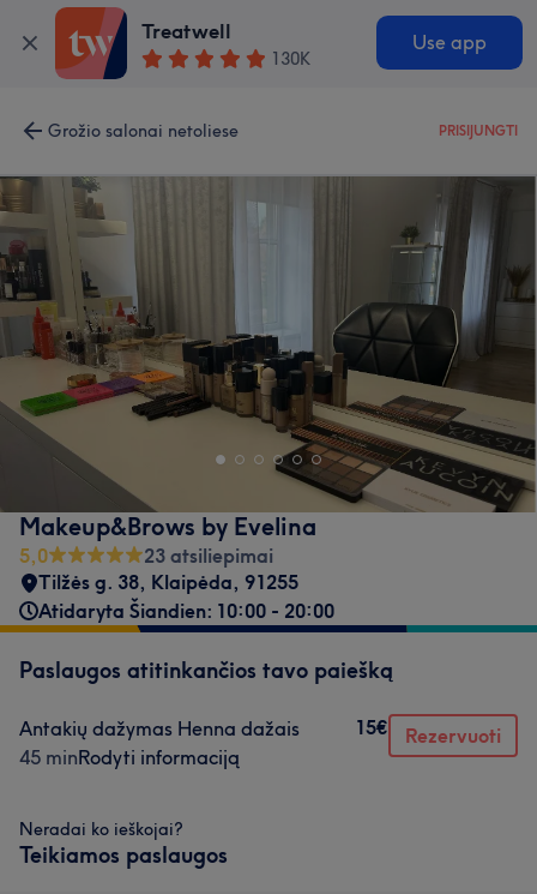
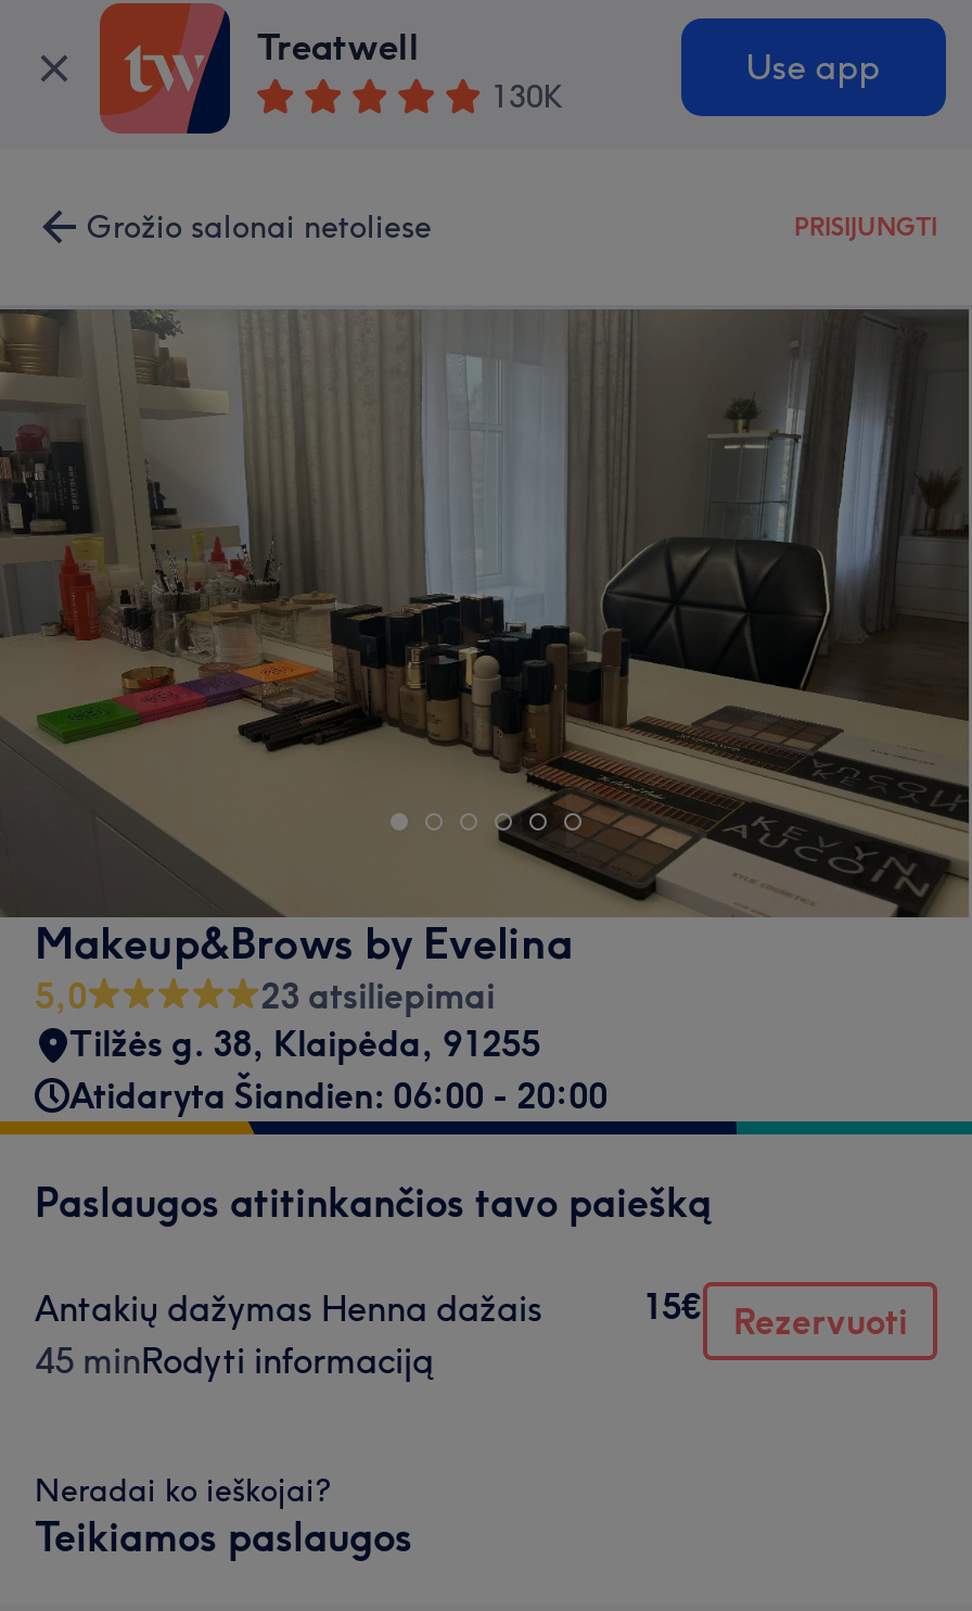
- Atidaryta Šiandien: 10:00 - 20:00
+ Atidaryta Šiandien: 06:00 - 20:00
